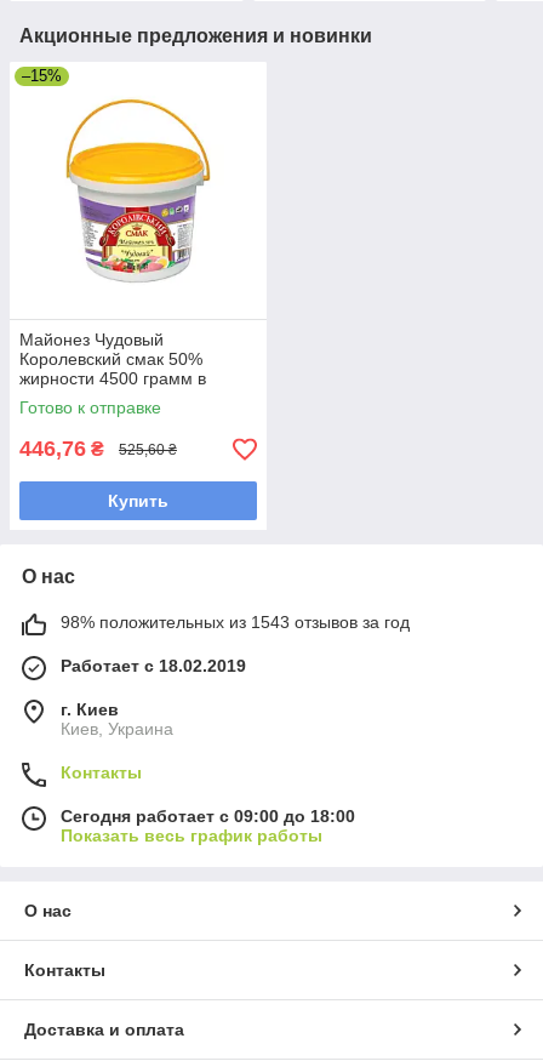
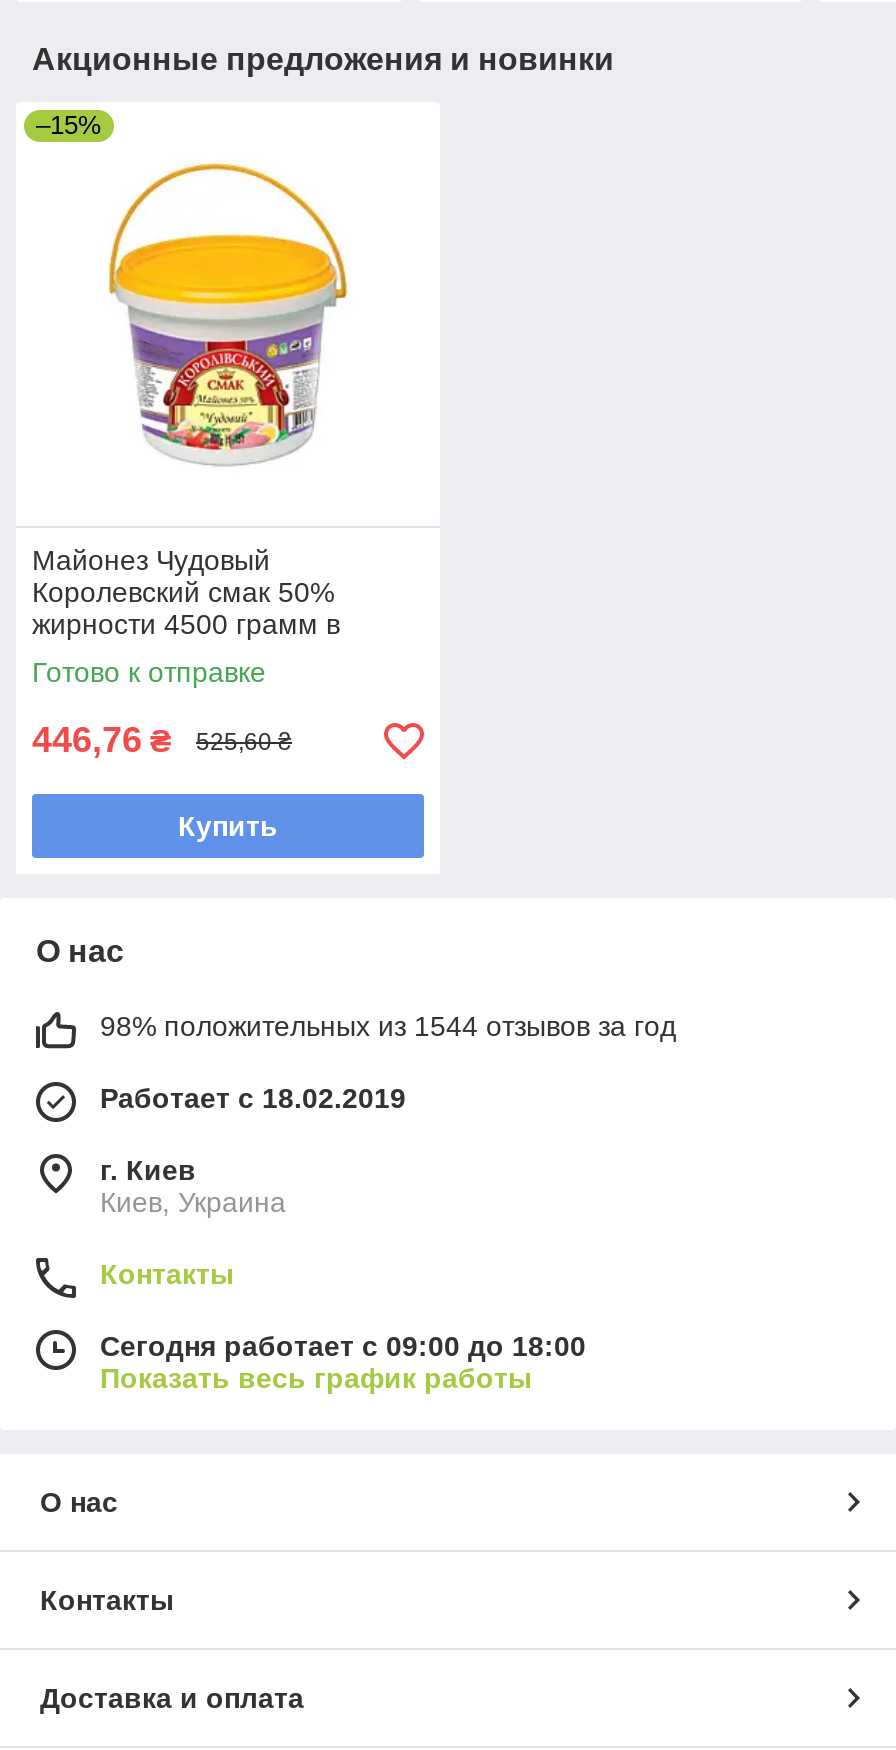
- 98% положительных из 1543 отзывов за год
+ 98% положительных из 1544 отзывов за год
